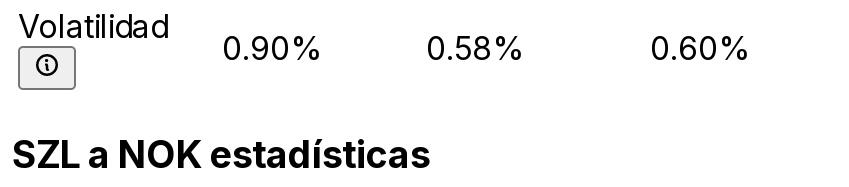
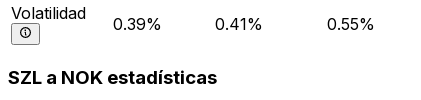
- 0.90%
+ 0.39%

- 0.58%
+ 0.41%

- 0.60%
+ 0.55%
